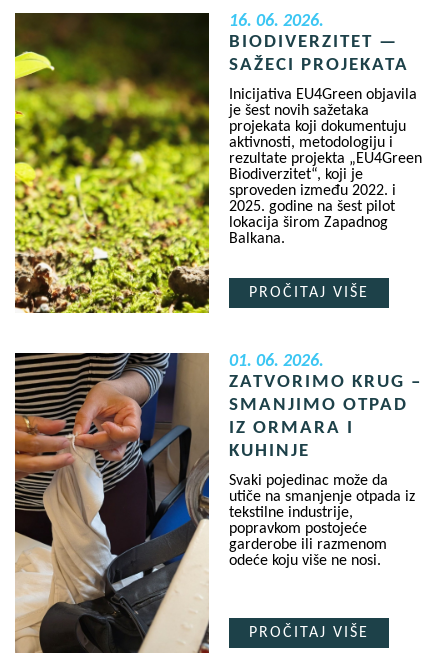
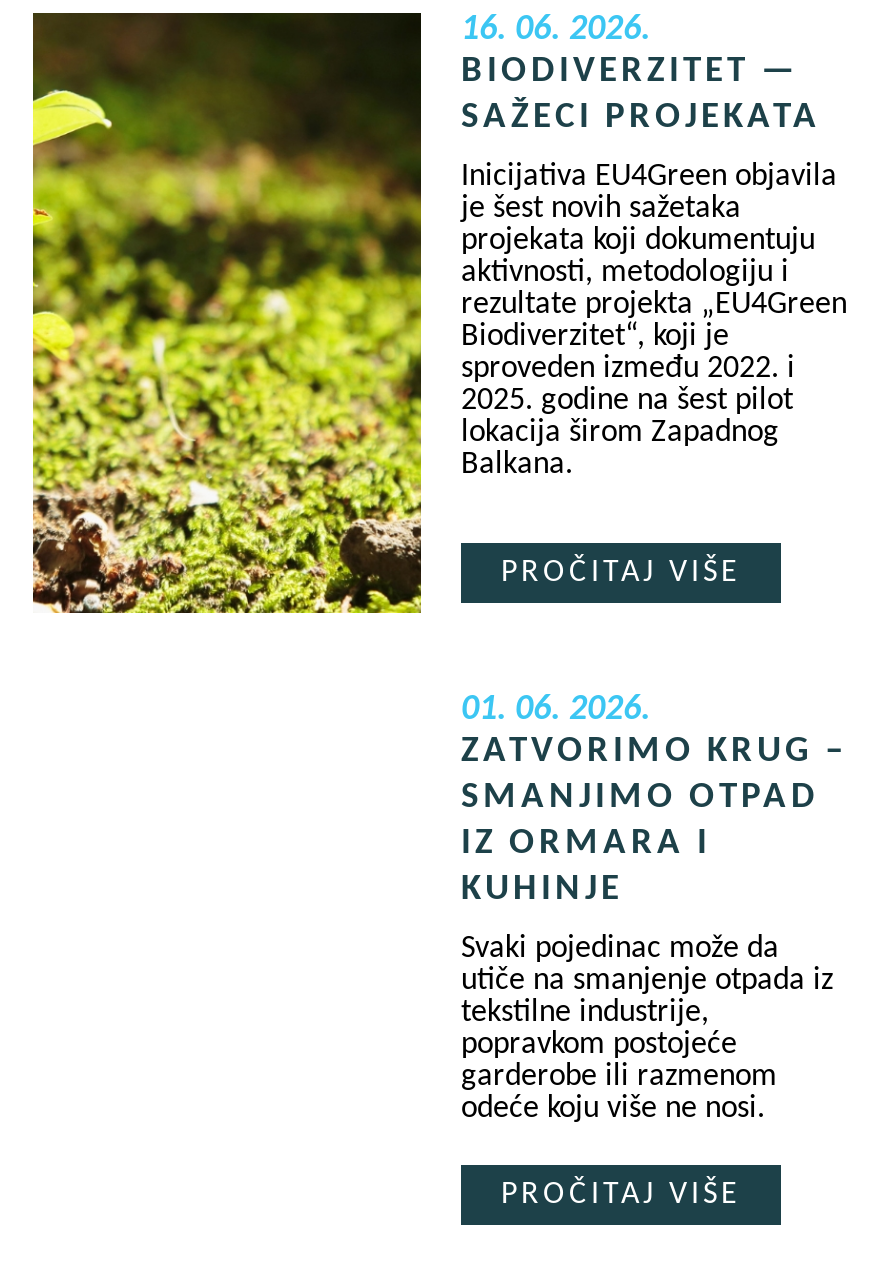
- [image]
